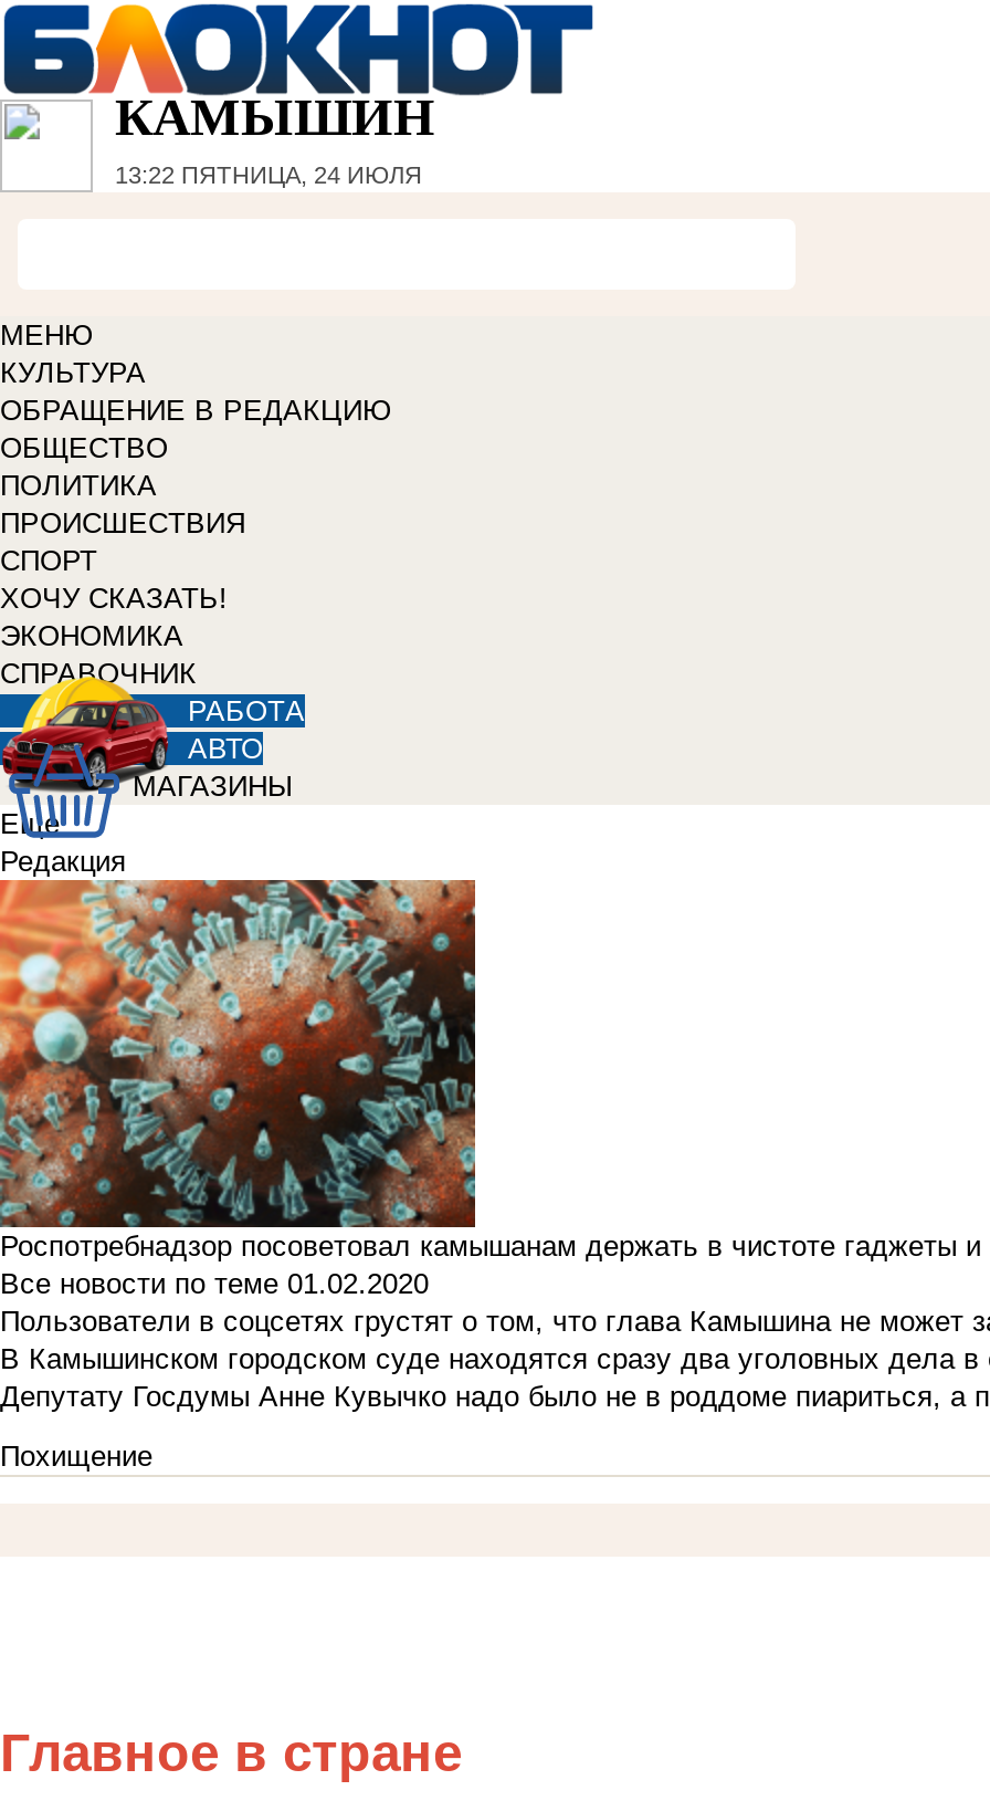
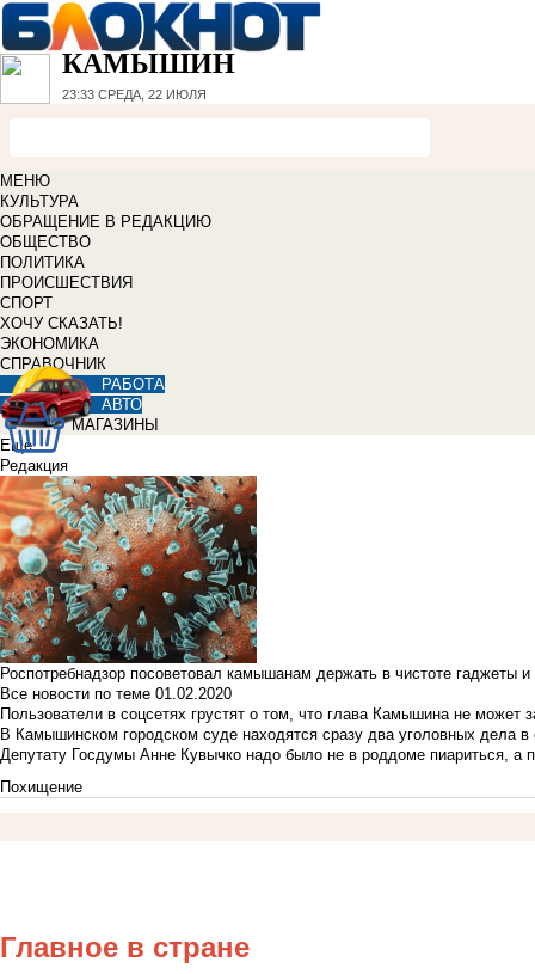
- 13:22 ПЯТНИЦА, 24 ИЮЛЯ
+ 23:33 СРЕДА, 22 ИЮЛЯ
